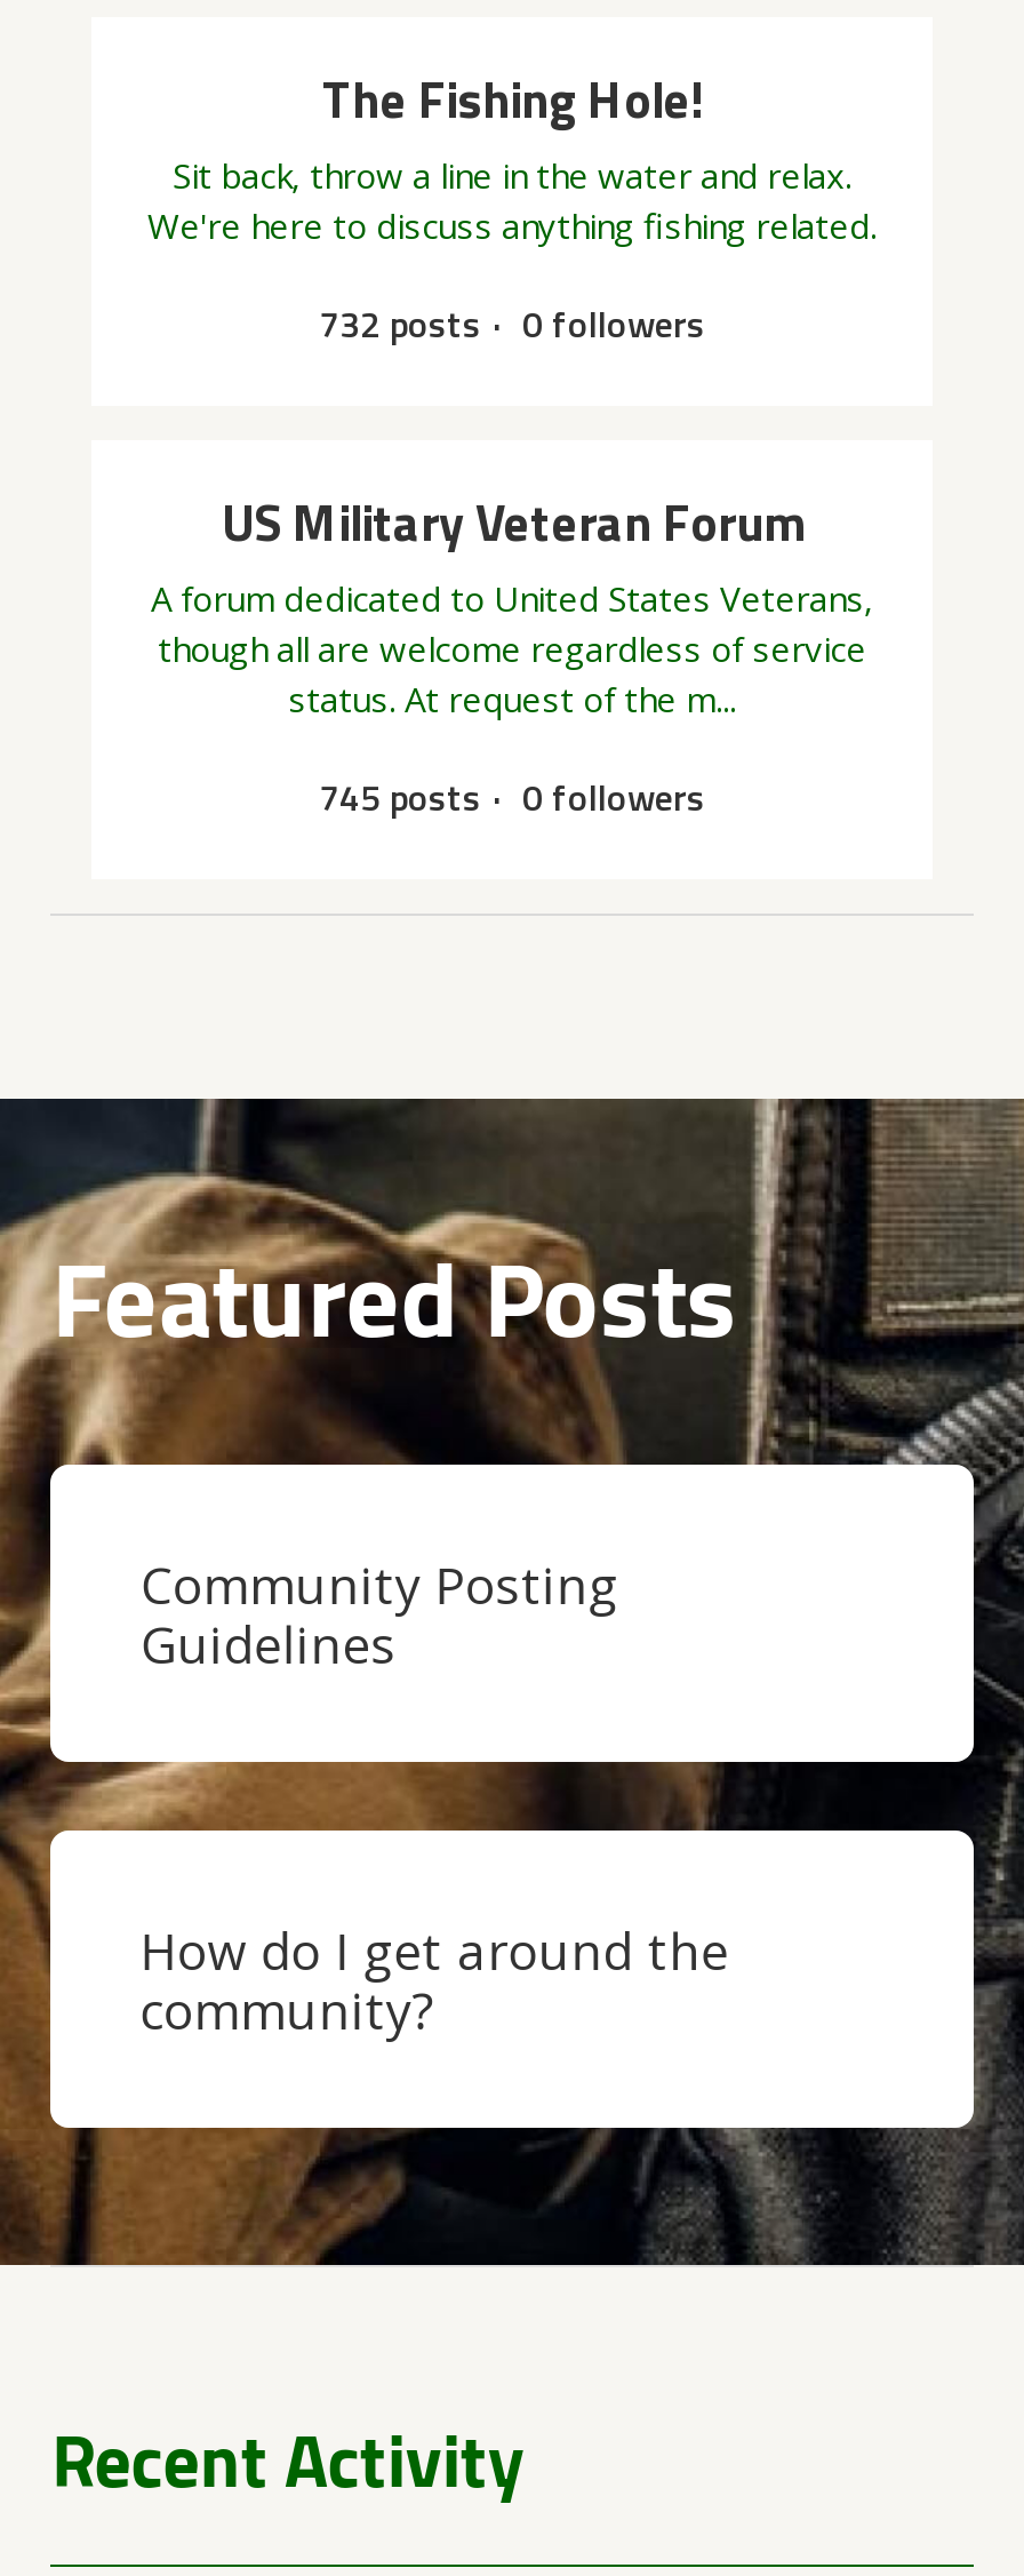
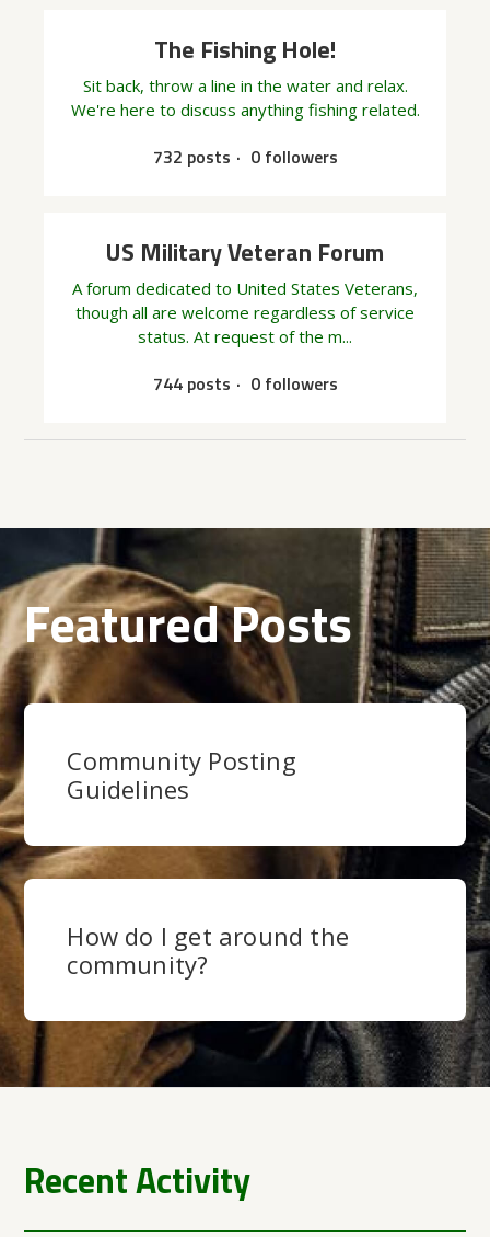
- 745 posts 0 followers
+ 744 posts 0 followers
